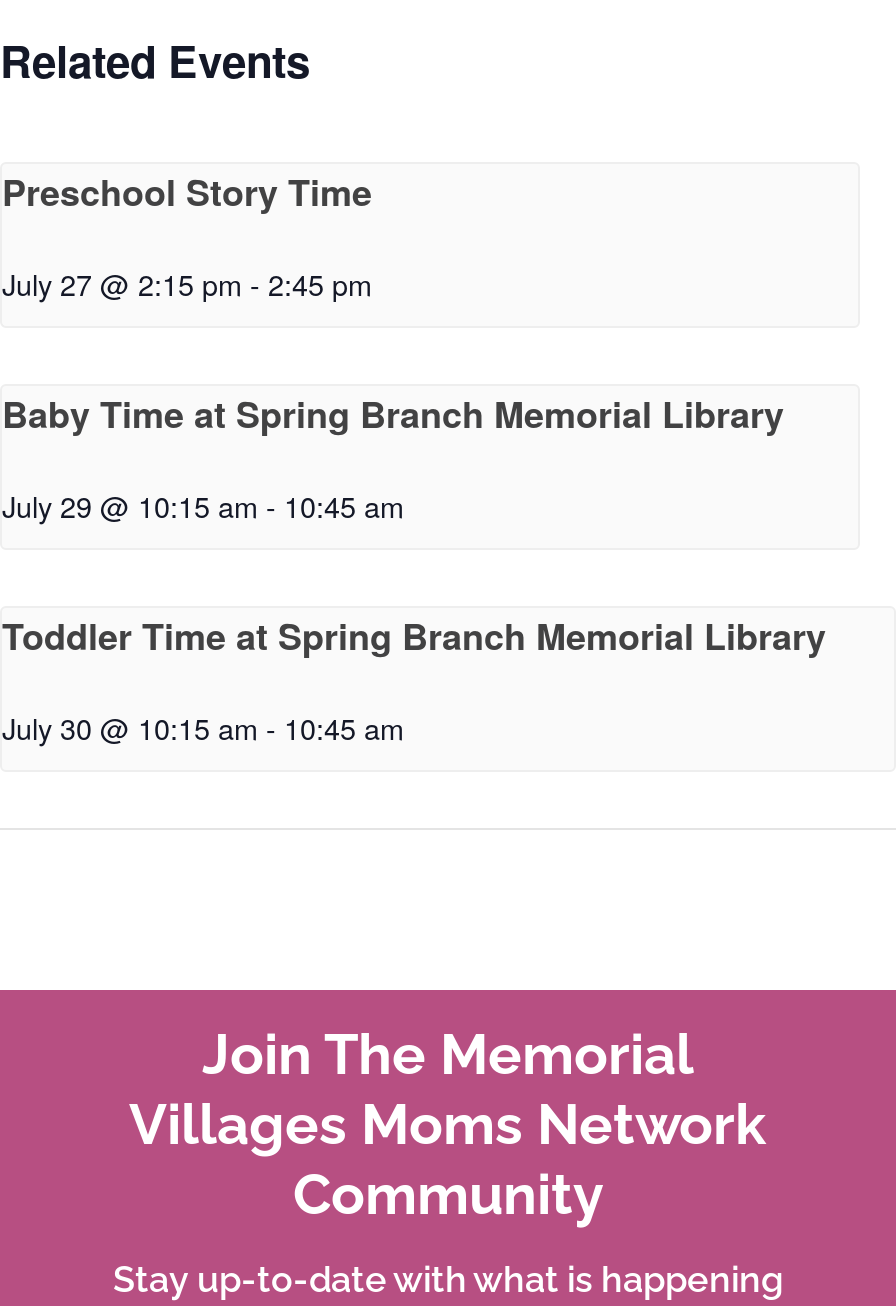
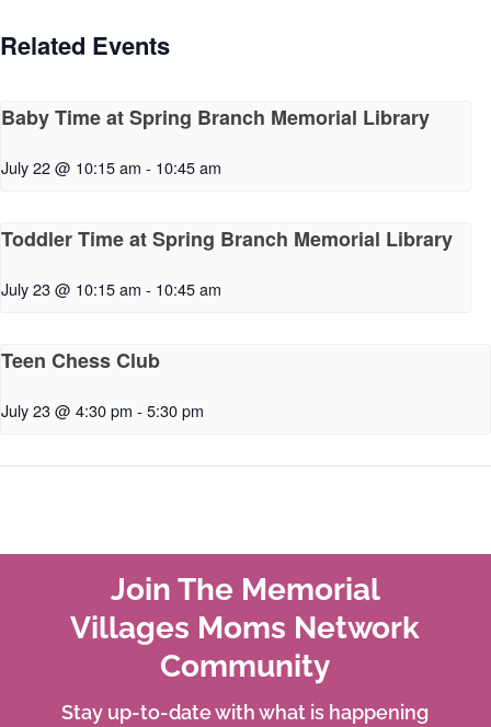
- Preschool Story Time
- July 27 @ 2:15 pm - 2:45 pm

moved up: Baby Time at Spring Branch Memorial Library

- July 29 @ 10:15 am - 10:45 am
+ July 22 @ 10:15 am - 10:45 am

moved up: Toddler Time at Spring Branch Memorial Library

- July 30 @ 10:15 am - 10:45 am
+ July 23 @ 10:15 am - 10:45 am
+ Teen Chess Club
+ July 23 @ 4:30 pm - 5:30 pm
